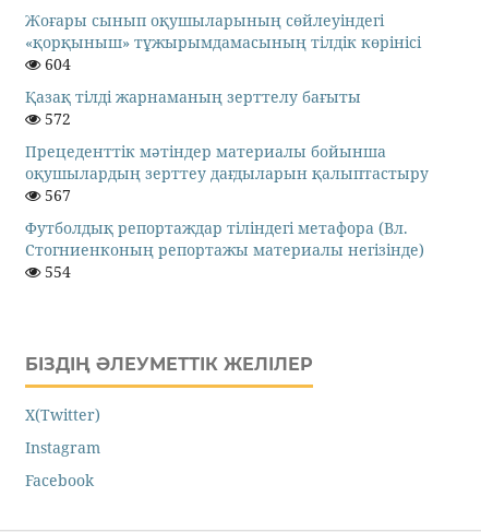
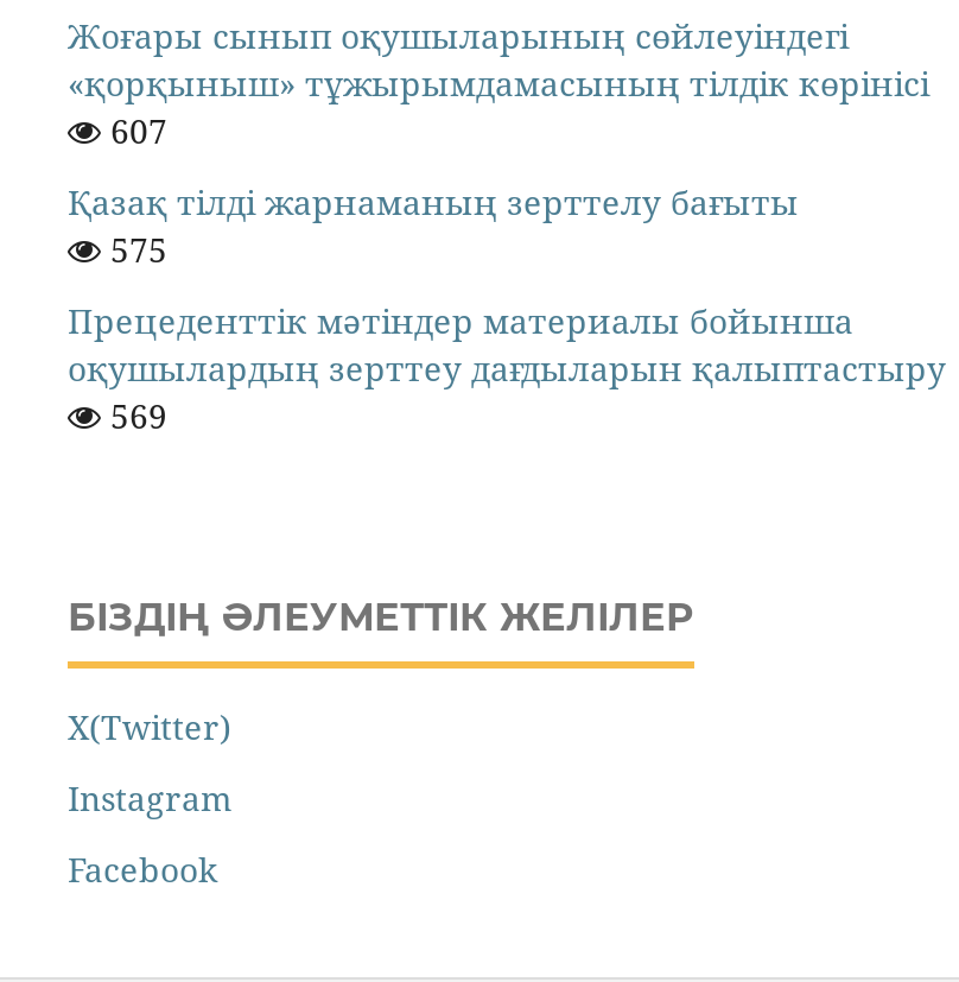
- 604
+ 607

- 572
+ 575

- 567
- Футболдық репортаждар тіліндегі метафора (Вл.
- Стогниенконың репортажы материалы негізінде)
- 554
+ 569
